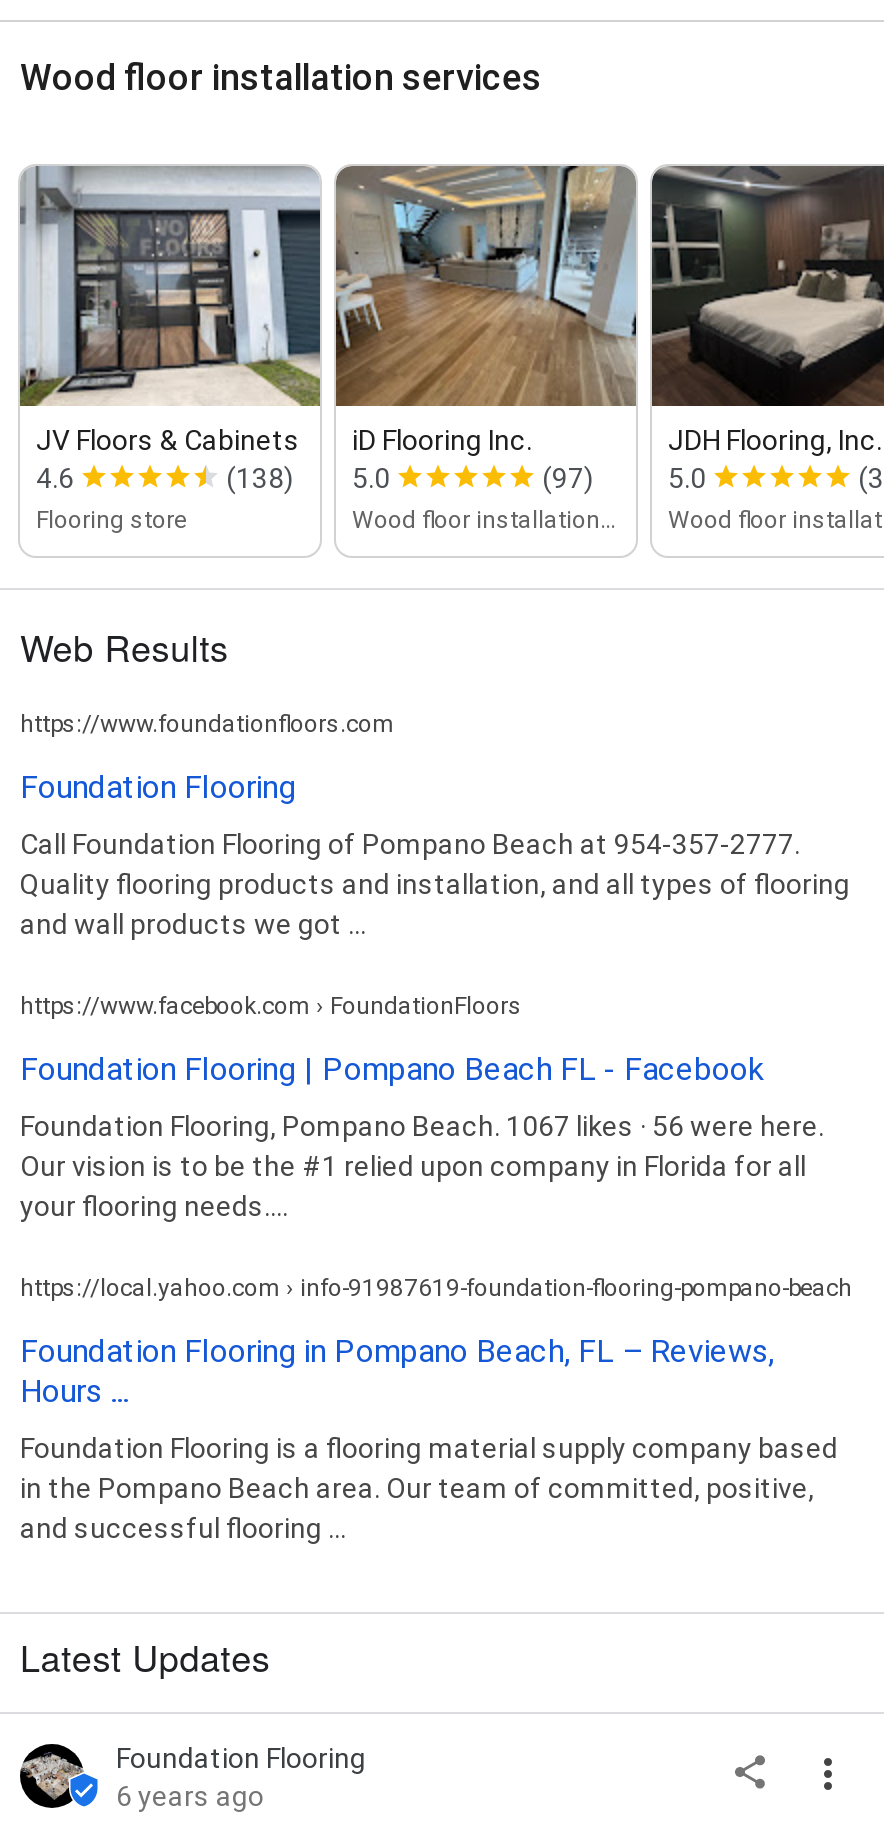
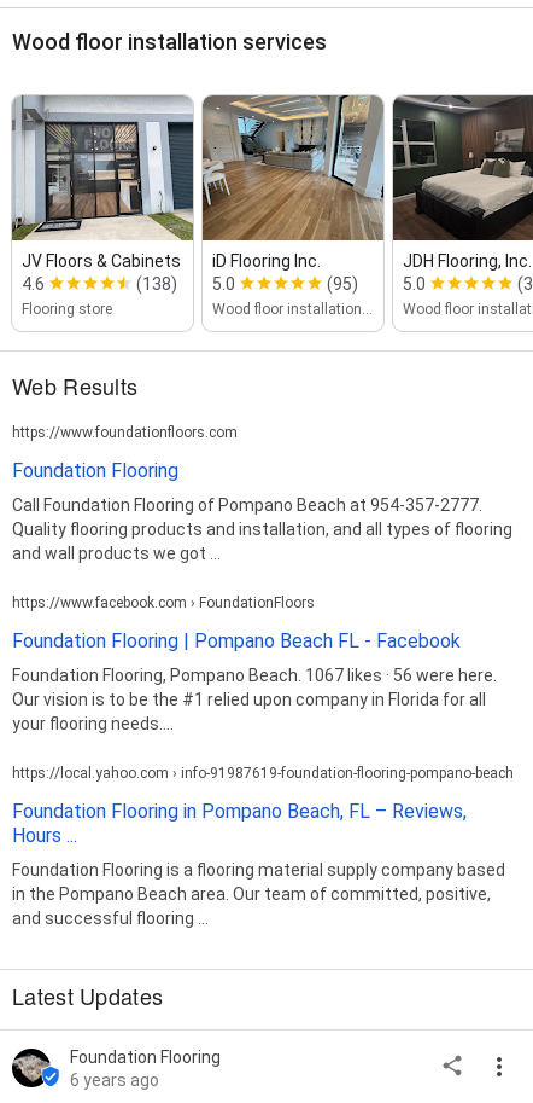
- (97)
+ (95)
